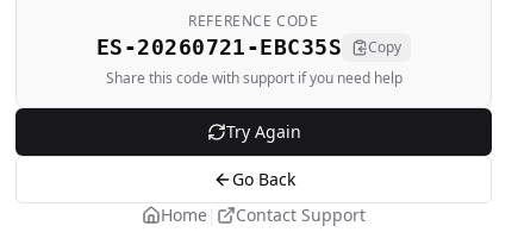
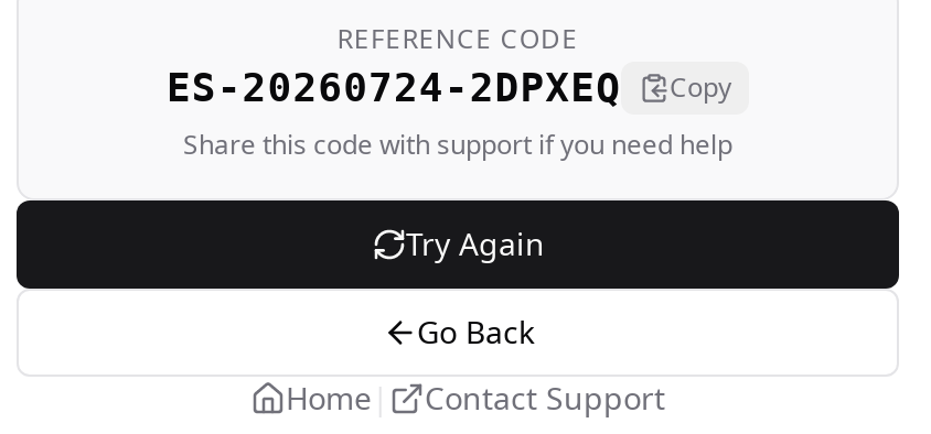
- ES-20260721-EBC35S Copy
+ ES-20260724-2DPXEQ Copy
